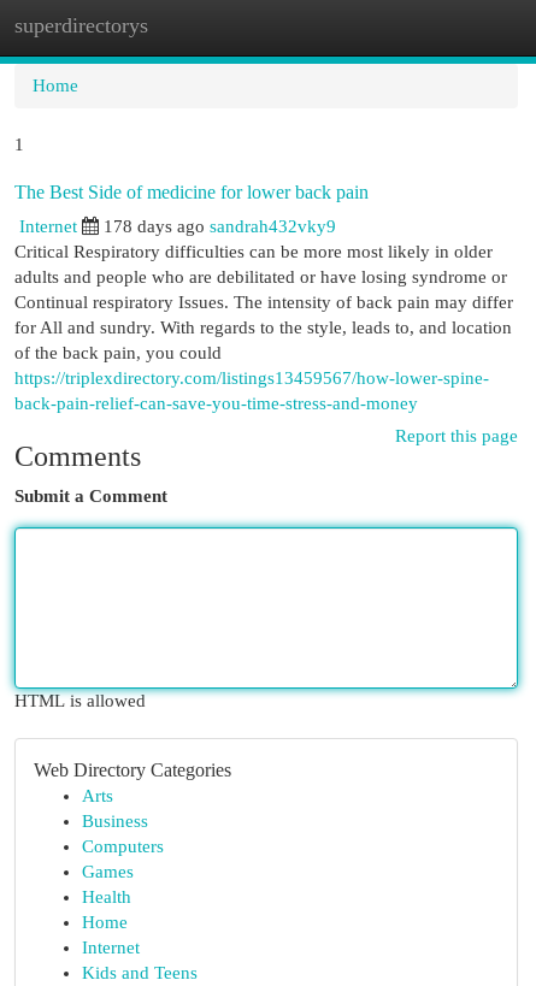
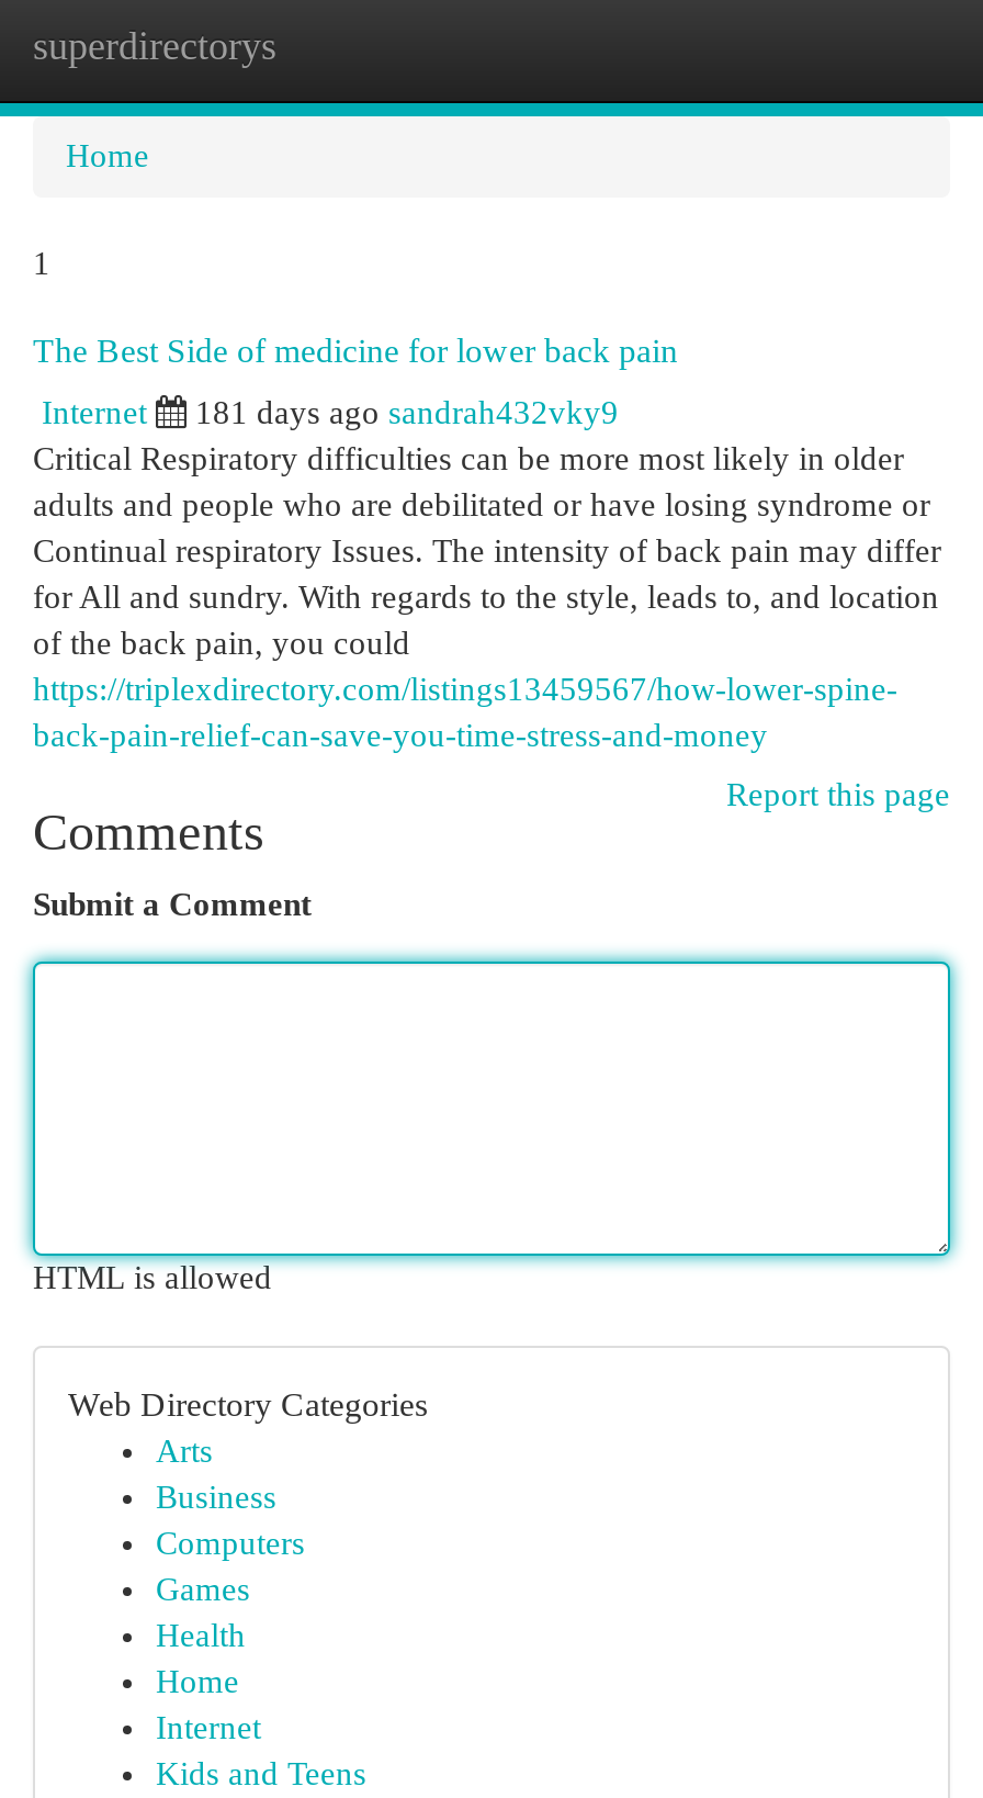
- 178 days ago sandrah432vky9
+ 181 days ago sandrah432vky9
